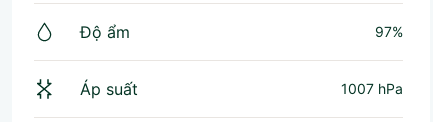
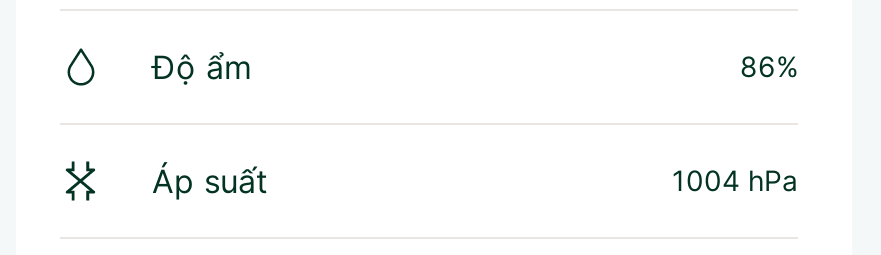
- 97%
+ 86%

- 1007 hPa
+ 1004 hPa
